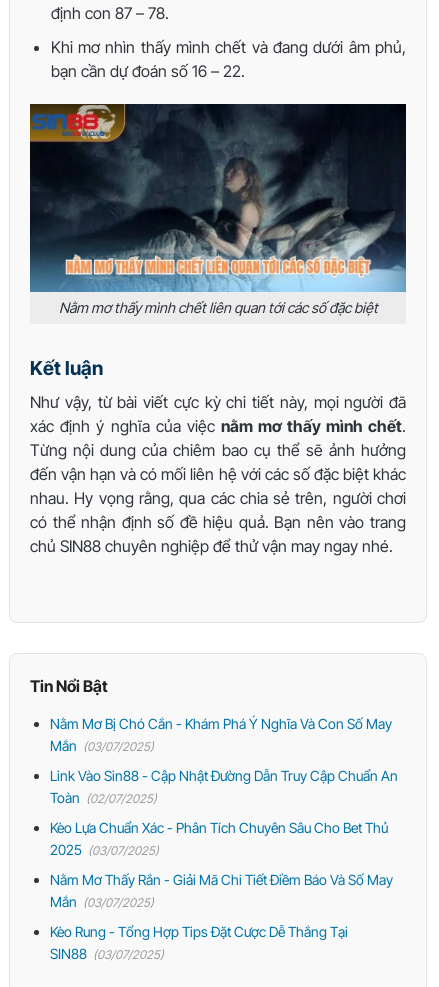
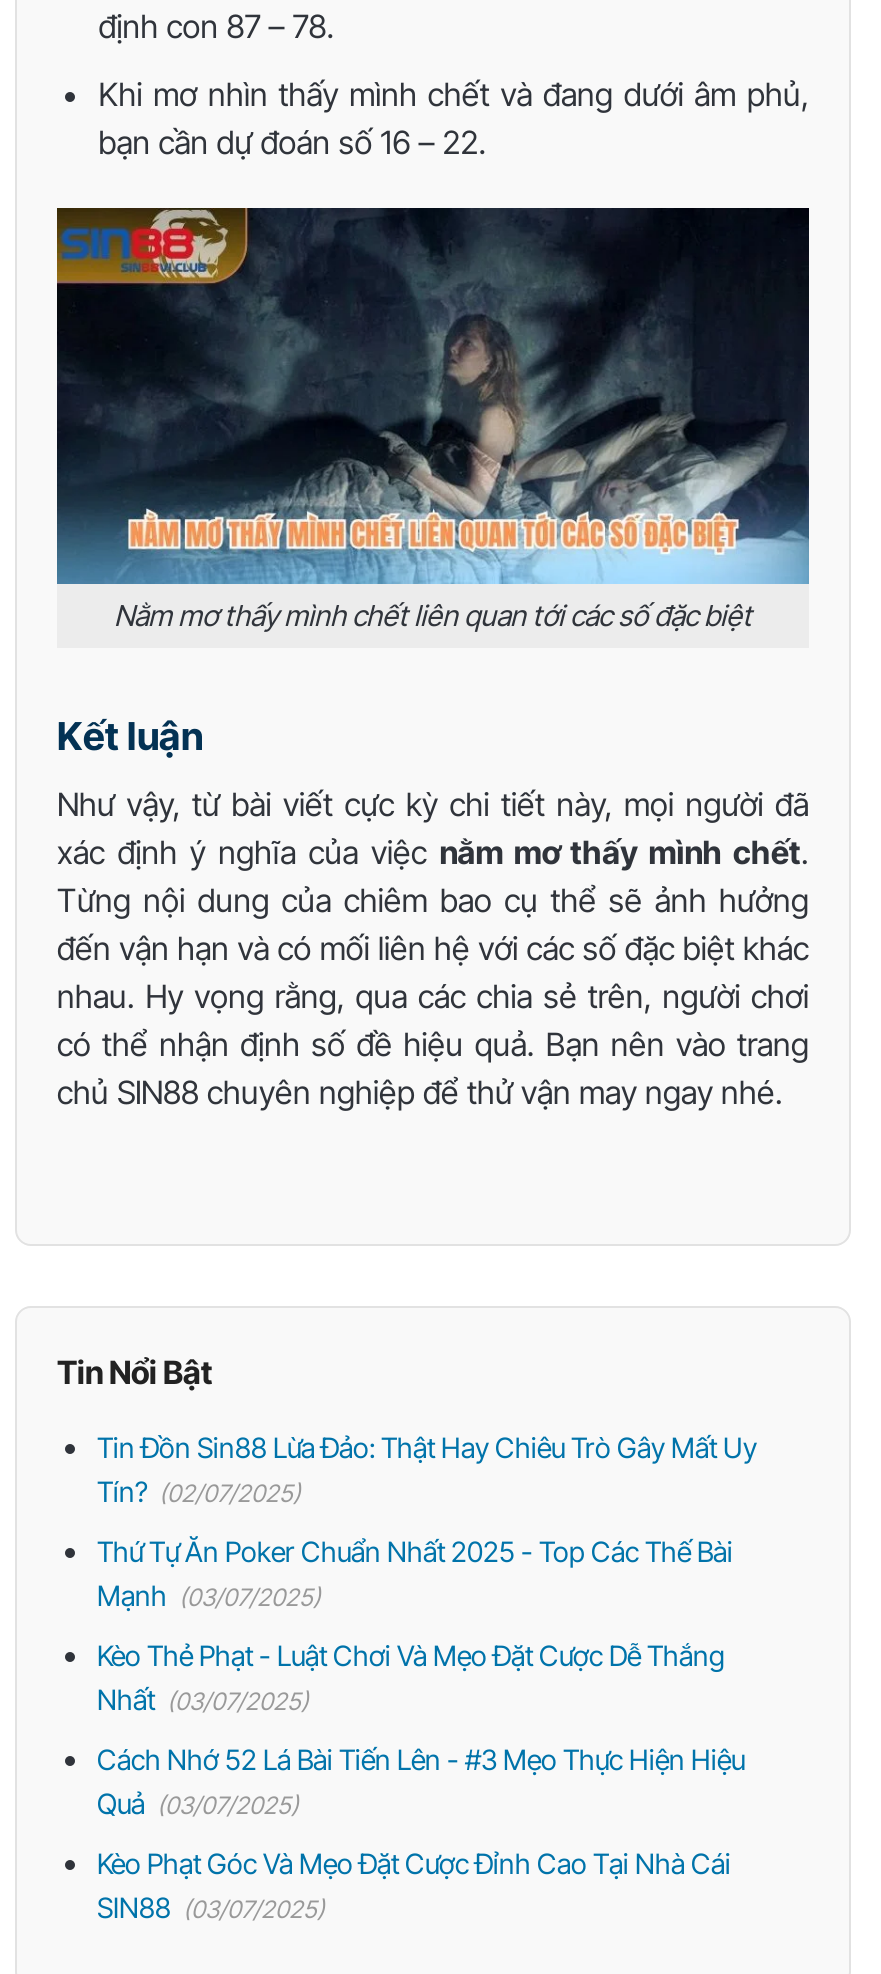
- Nằm Mơ Bị Chó Cắn - Khám Phá Ý Nghĩa Và Con Số May
- Mắn (03/07/2025)
+ Tin Đồn Sin88 Lừa Đảo: Thật Hay Chiêu Trò Gây Mất Uy
+ Tín? (02/07/2025)

- Link Vào Sin88 - Cập Nhật Đường Dẫn Truy Cập Chuẩn An
- Toàn (02/07/2025)
+ Thứ Tự Ăn Poker Chuẩn Nhất 2025 - Top Các Thế Bài
+ Mạnh (03/07/2025)

- Kèo Lựa Chuẩn Xác - Phân Tích Chuyên Sâu Cho Bet Thủ
- 2025 (03/07/2025)
+ Kèo Thẻ Phạt - Luật Chơi Và Mẹo Đặt Cược Dễ Thắng
+ Nhất (03/07/2025)

- Nằm Mơ Thấy Rắn - Giải Mã Chi Tiết Điềm Báo Và Số May
- Mắn (03/07/2025)
+ Cách Nhớ 52 Lá Bài Tiến Lên - #3 Mẹo Thực Hiện Hiệu
+ Quả (03/07/2025)

- Kèo Rung - Tổng Hợp Tips Đặt Cược Dễ Thắng Tại
+ Kèo Phạt Góc Và Mẹo Đặt Cược Đỉnh Cao Tại Nhà Cái
